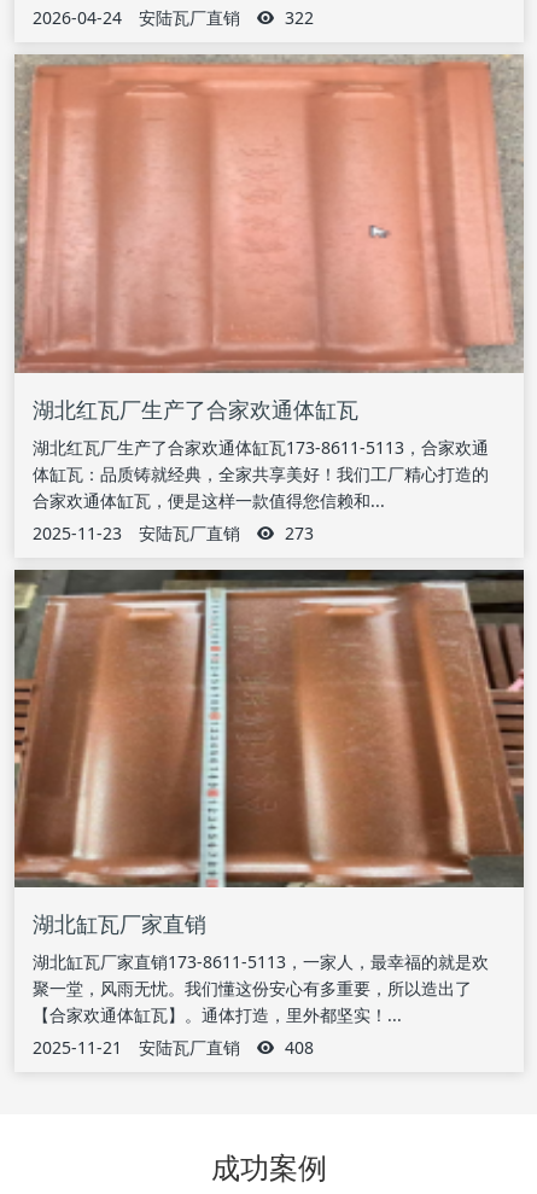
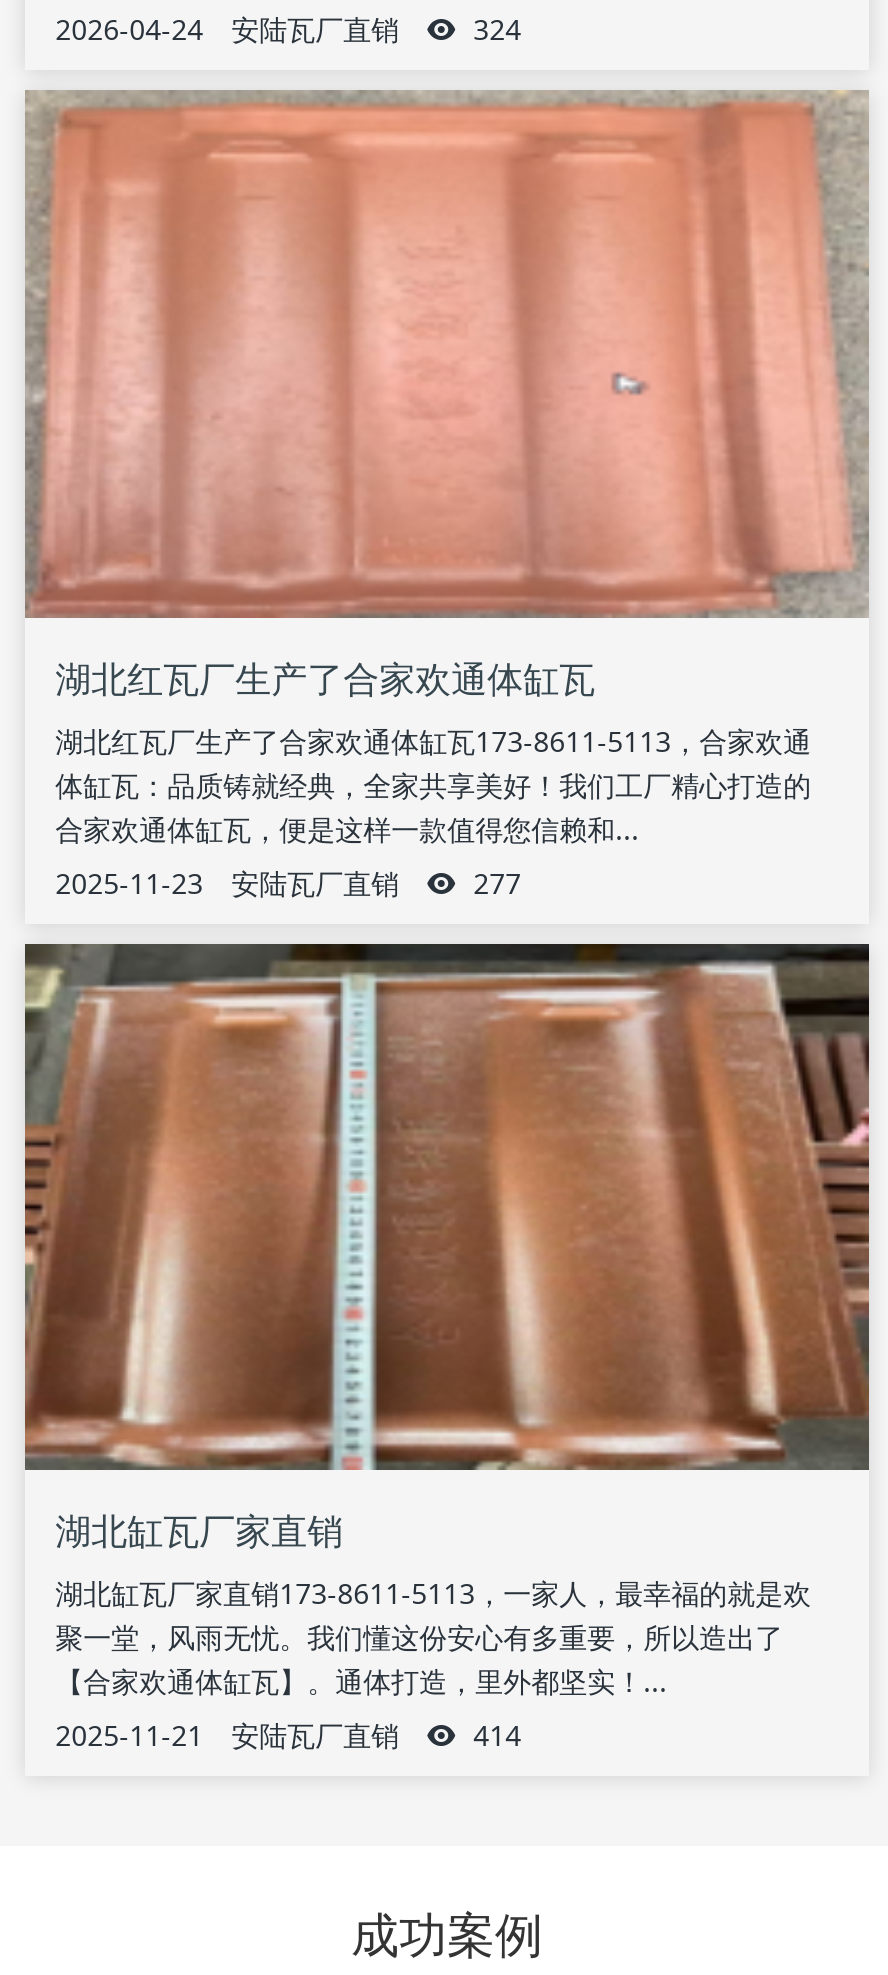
- 2026-04-24 安陆瓦厂直销 322
+ 2026-04-24 安陆瓦厂直销 324

- 2025-11-23 安陆瓦厂直销 273
+ 2025-11-23 安陆瓦厂直销 277

- 2025-11-21 安陆瓦厂直销 408
+ 2025-11-21 安陆瓦厂直销 414
